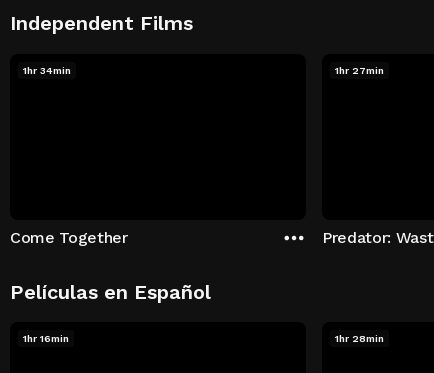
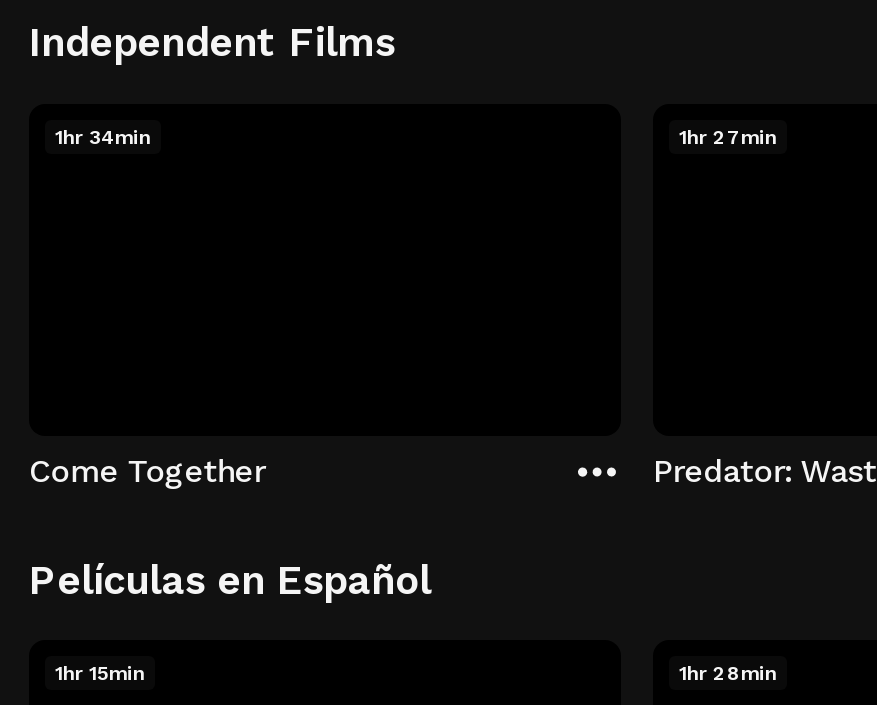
- 1hr 16min
+ 1hr 15min
